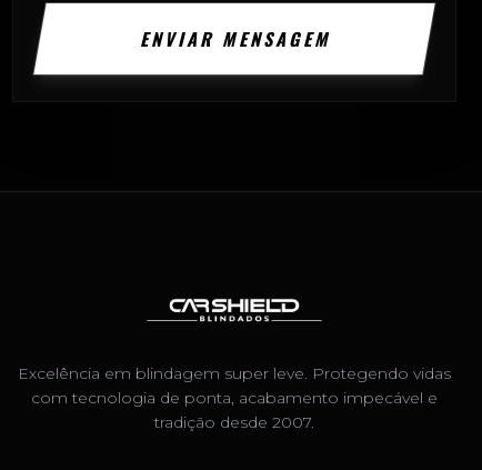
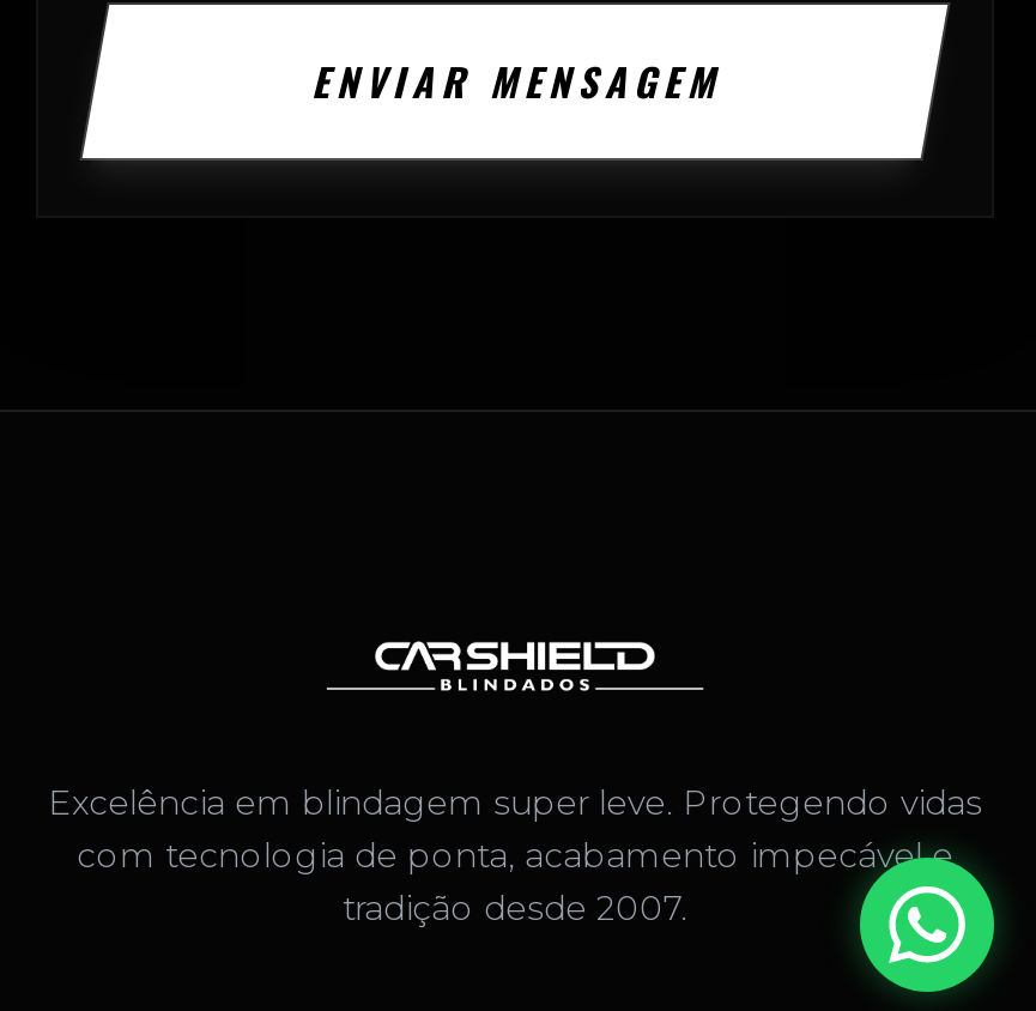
+ [image]
